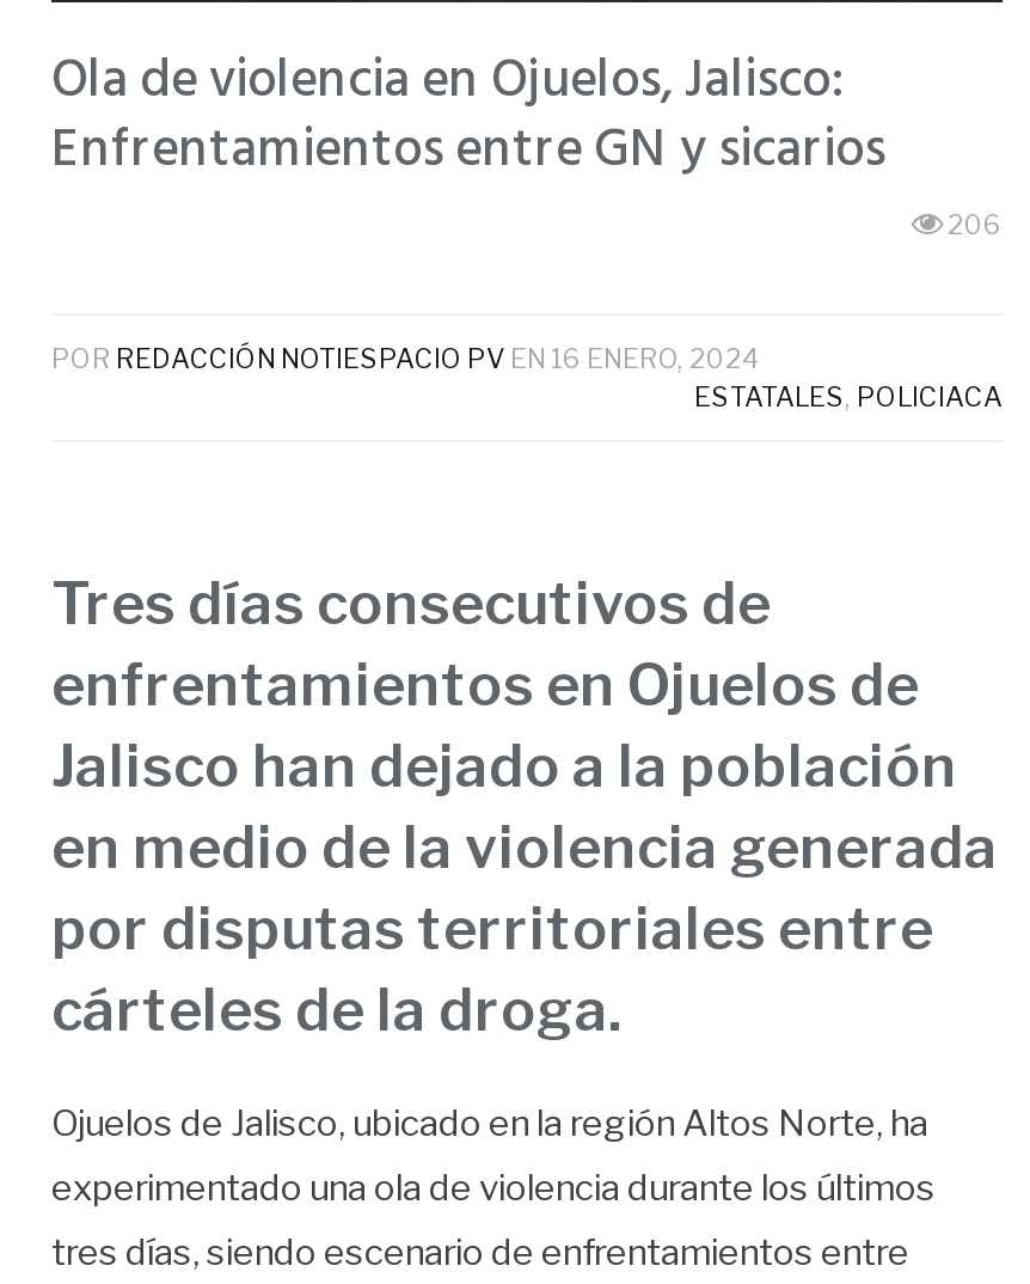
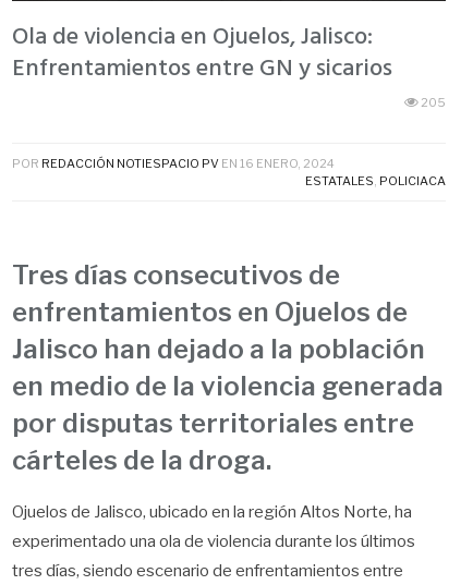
- 206
+ 205
